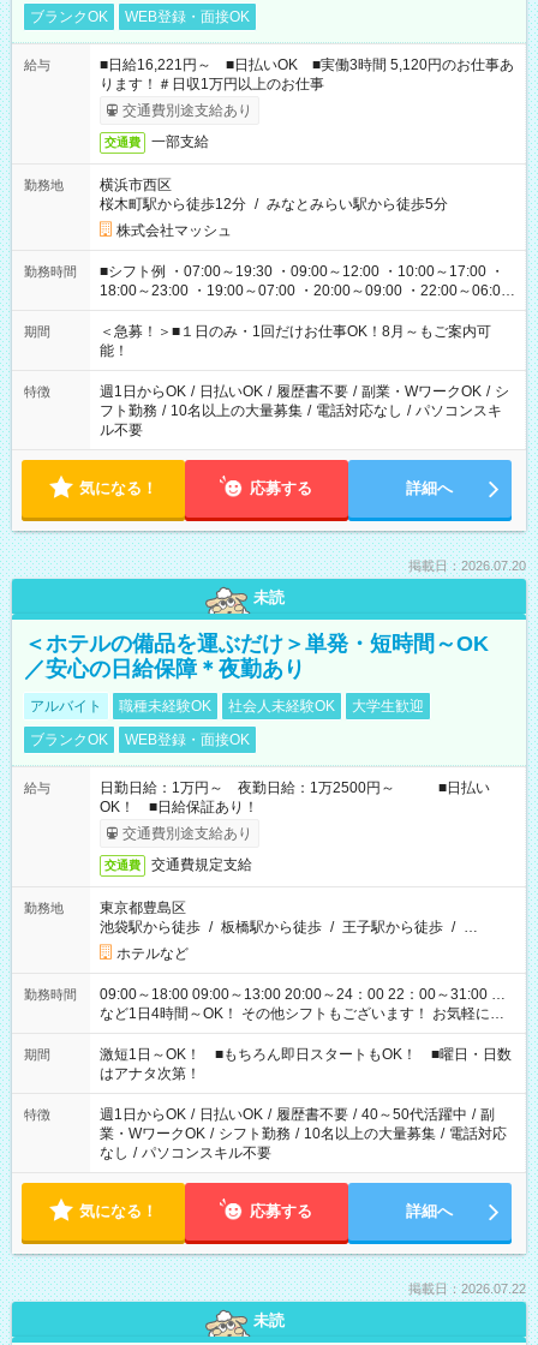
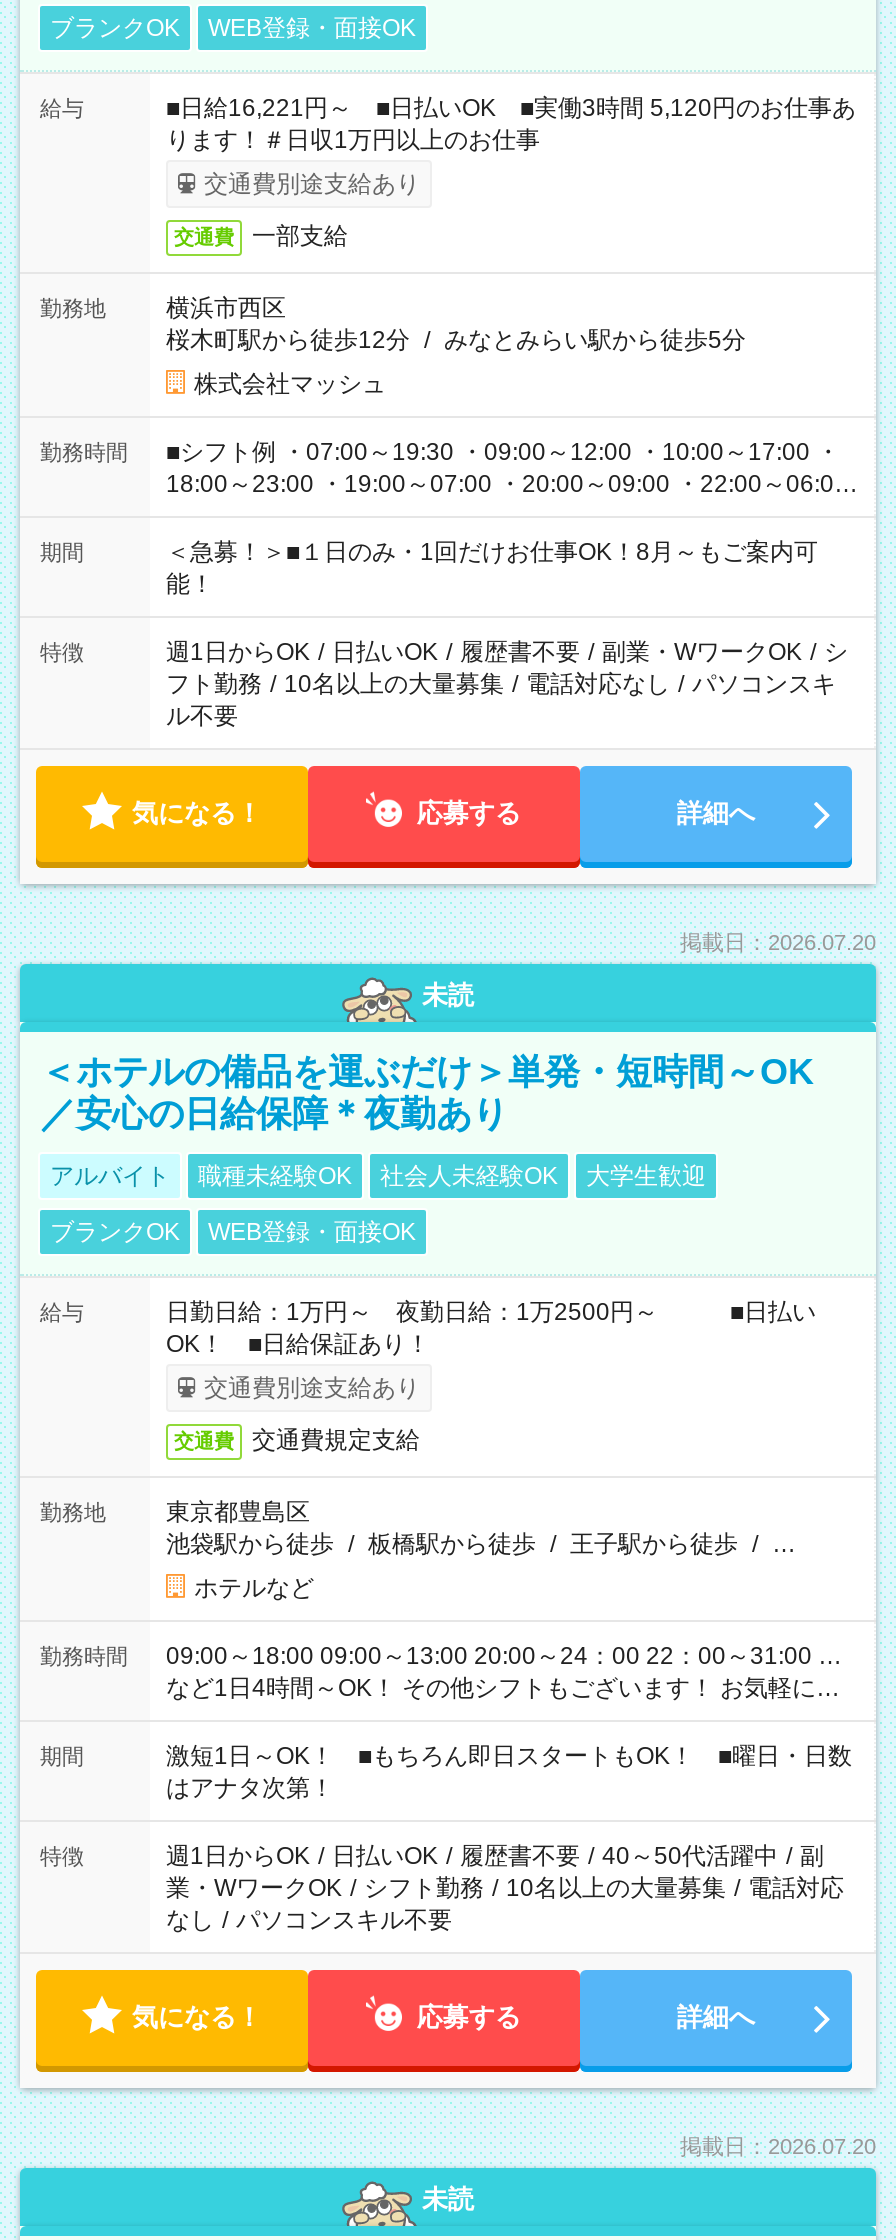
- 掲載日：2026.07.22
+ 掲載日：2026.07.20
